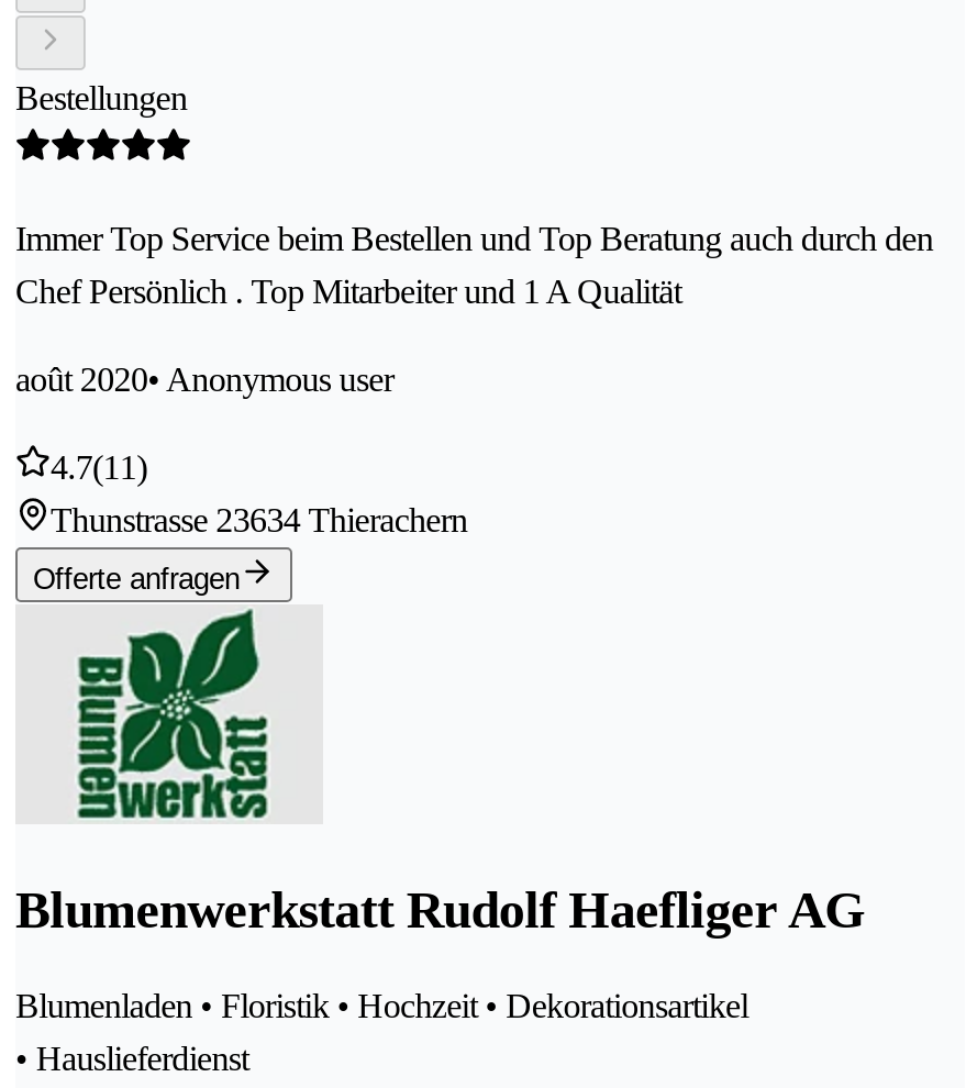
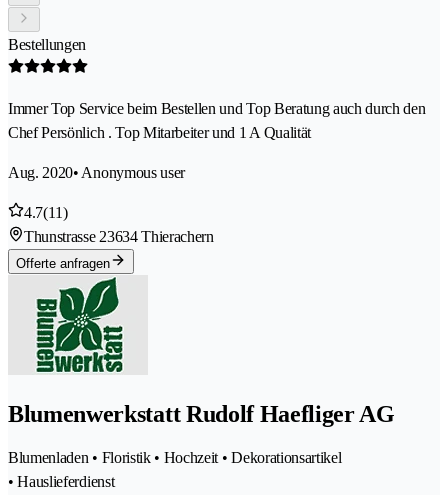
- août 2020• Anonymous user
+ Aug. 2020• Anonymous user
